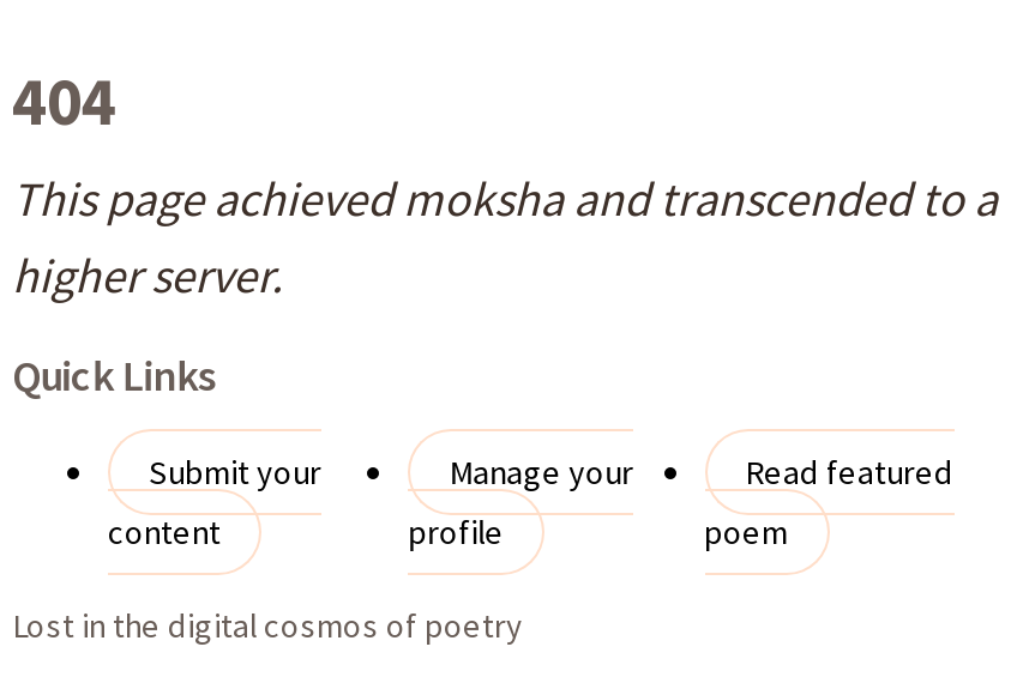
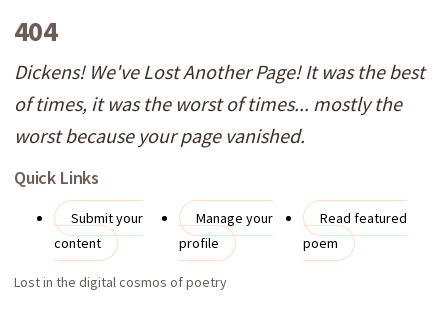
- This page achieved moksha and transcended to a
- higher server.
+ Dickens! We've Lost Another Page! It was the best
+ of times, it was the worst of times... mostly the
+ worst because your page vanished.
